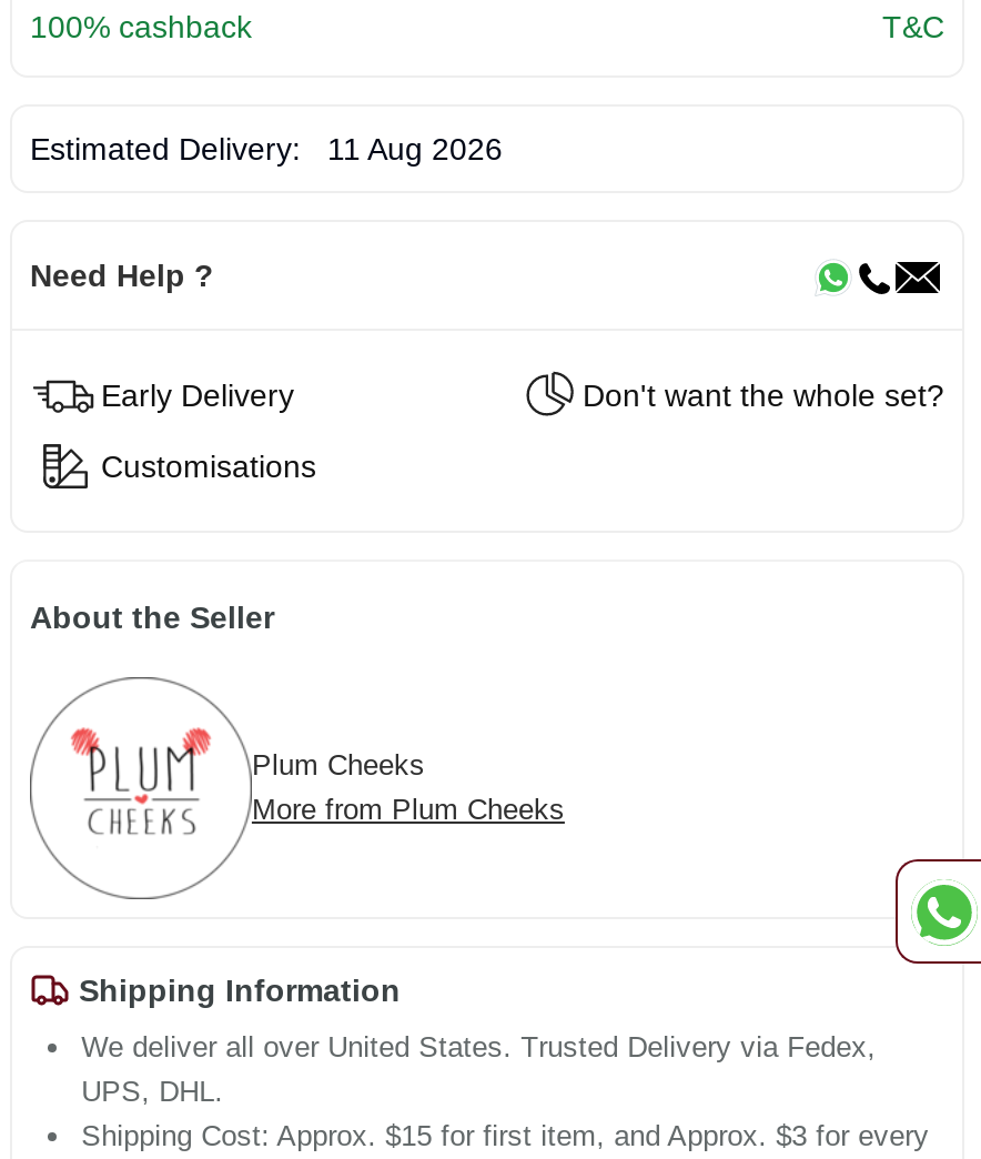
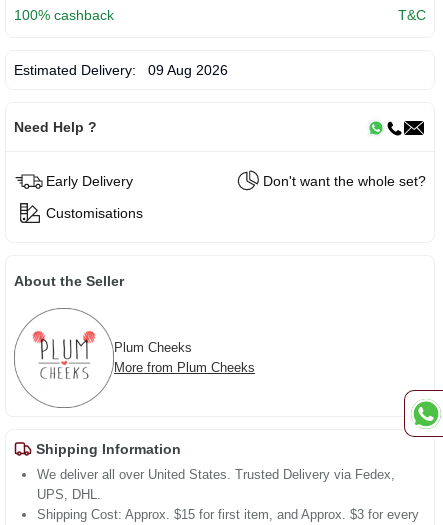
- Estimated Delivery: 11 Aug 2026
+ Estimated Delivery: 09 Aug 2026
